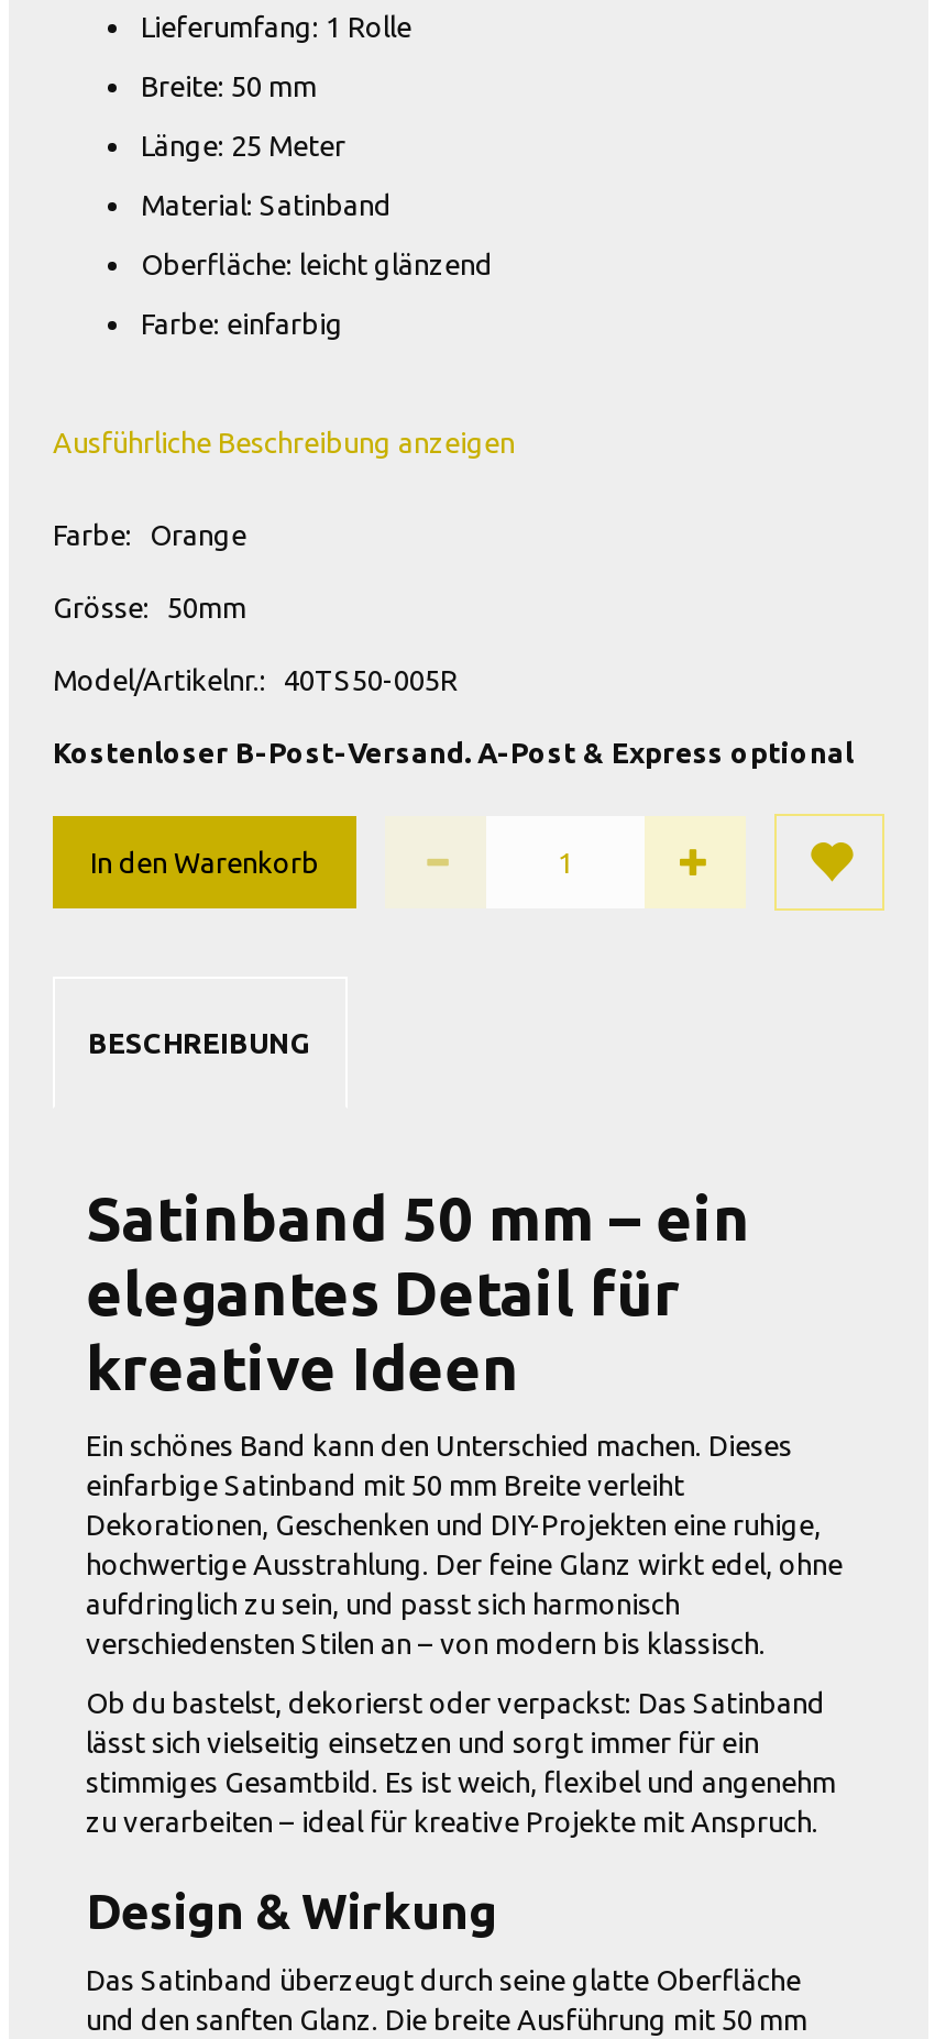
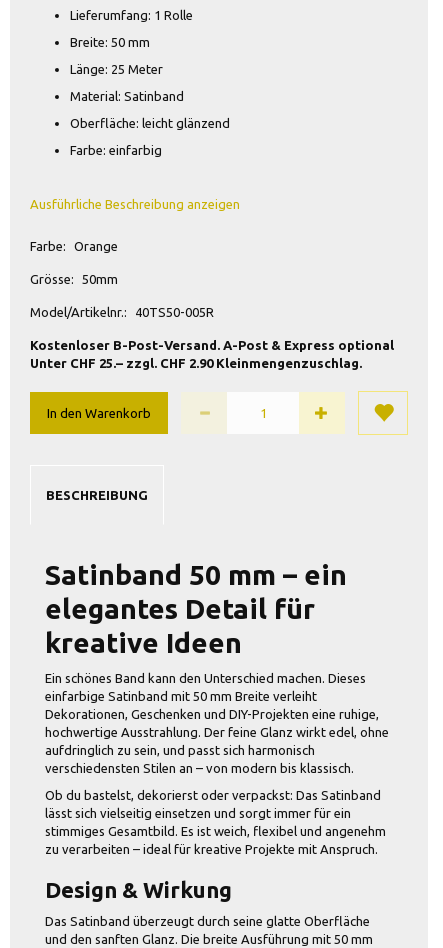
+ Unter CHF 25.– zzgl. CHF 2.90 Kleinmengenzuschlag.
